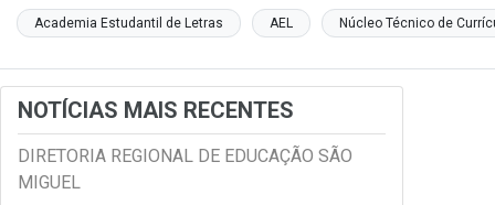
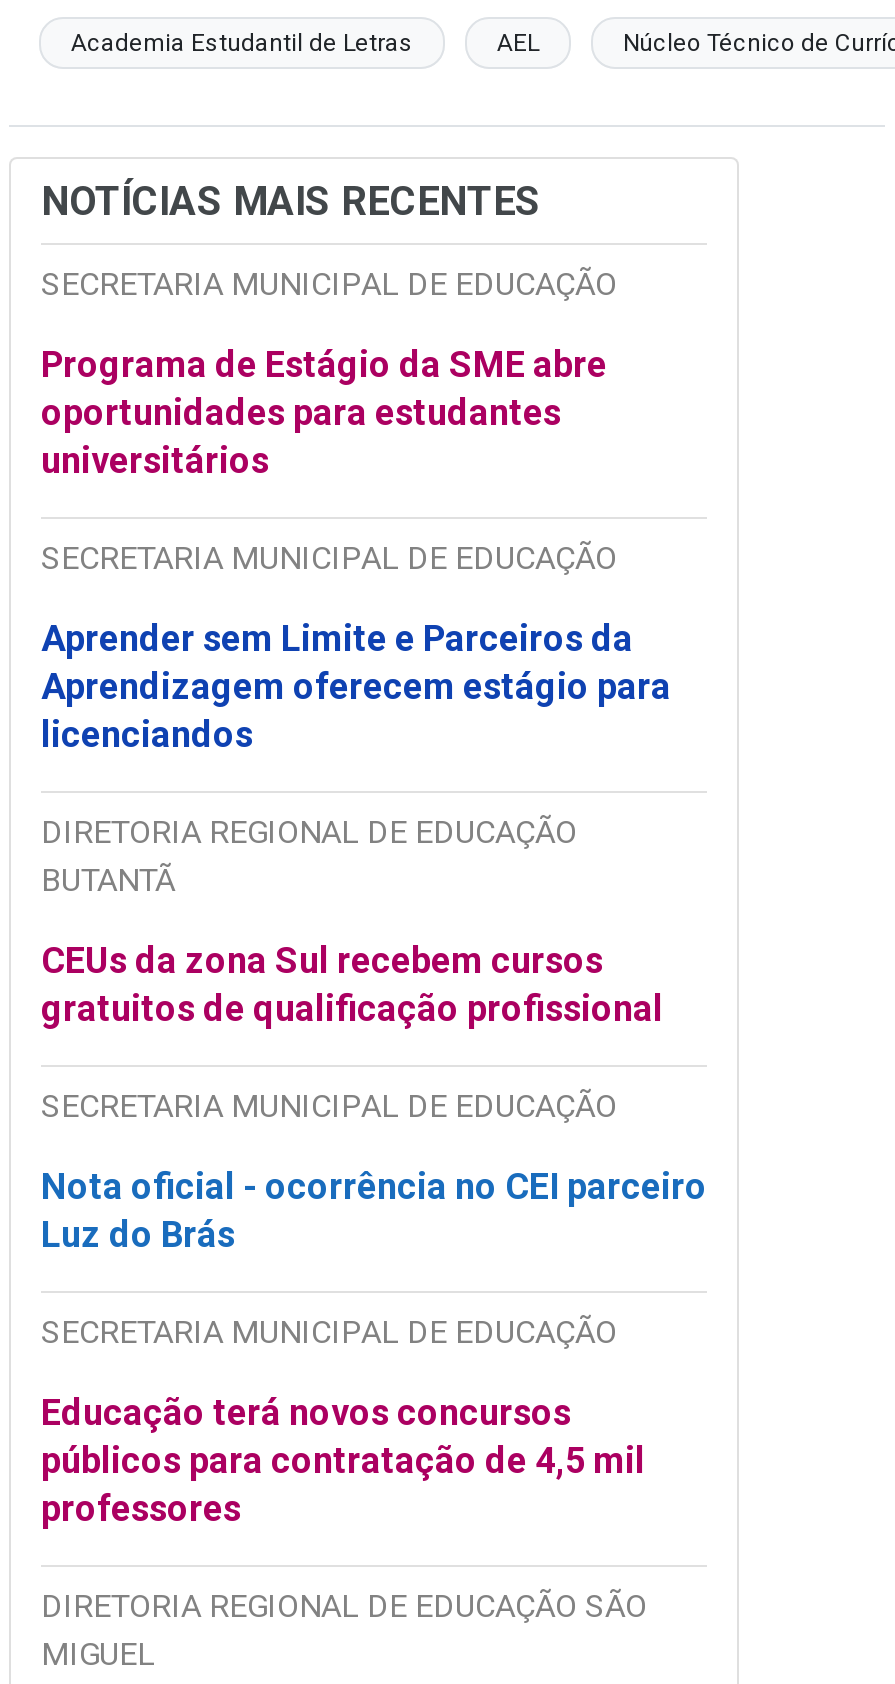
+ SECRETARIA MUNICIPAL DE EDUCAÇÃO
+ Programa de Estágio da SME abre
+ oportunidades para estudantes
+ universitários
+ SECRETARIA MUNICIPAL DE EDUCAÇÃO
+ Aprender sem Limite e Parceiros da
+ Aprendizagem oferecem estágio para
+ licenciandos
+ DIRETORIA REGIONAL DE EDUCAÇÃO
+ BUTANTÃ
+ CEUs da zona Sul recebem cursos
+ gratuitos de qualificação profissional
+ SECRETARIA MUNICIPAL DE EDUCAÇÃO
+ Nota oficial - ocorrência no CEI parceiro
+ Luz do Brás
+ SECRETARIA MUNICIPAL DE EDUCAÇÃO
+ Educação terá novos concursos
+ públicos para contratação de 4,5 mil
+ professores
